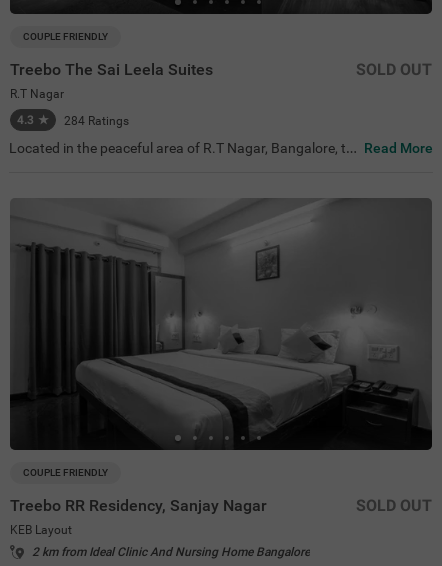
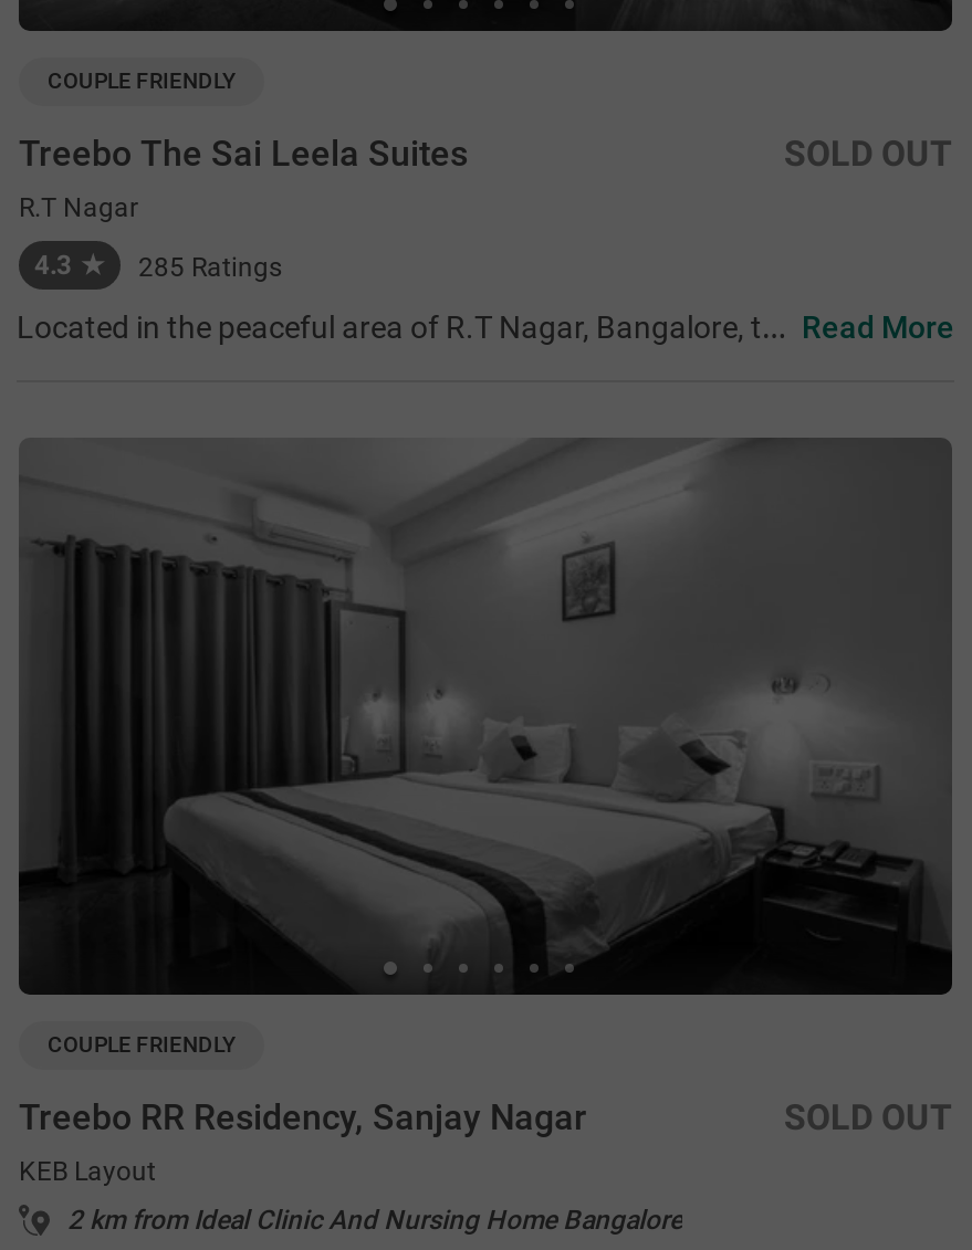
- 284 Ratings
+ 285 Ratings
